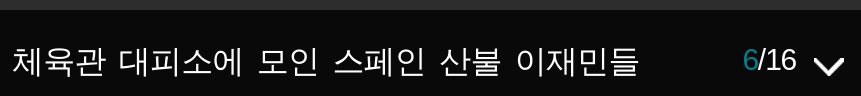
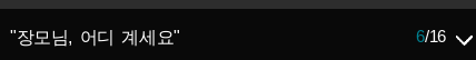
- 체육관 대피소에 모인 스페인 산불 이재민들
+ "장모님, 어디 계세요"
